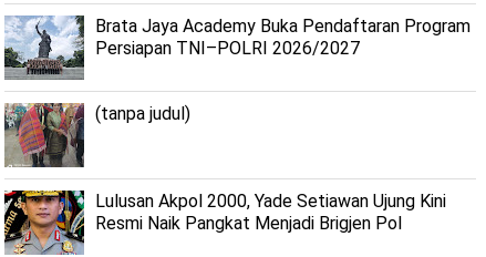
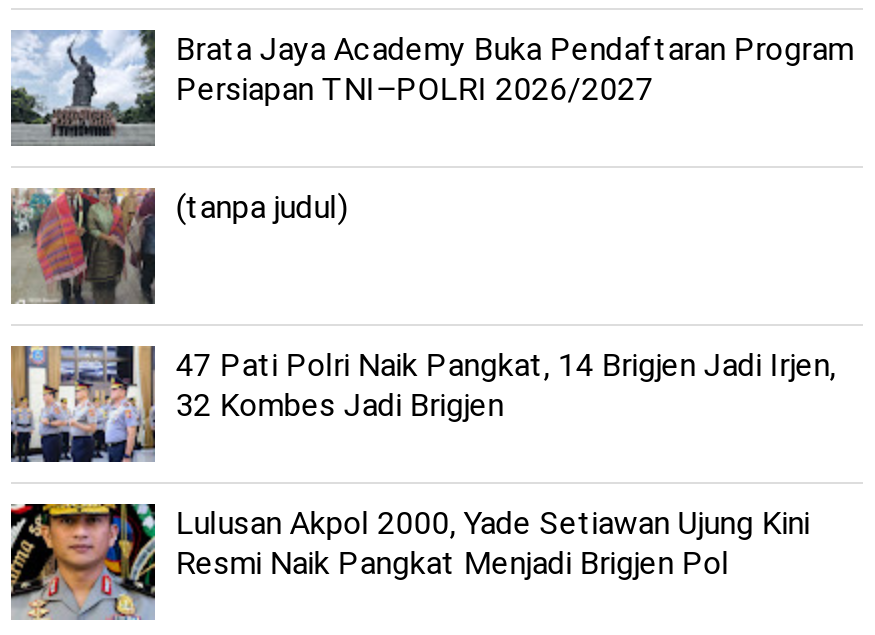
+ [image]
+ 47 Pati Polri Naik Pangkat, 14 Brigjen Jadi Irjen,
+ 32 Kombes Jadi Brigjen
